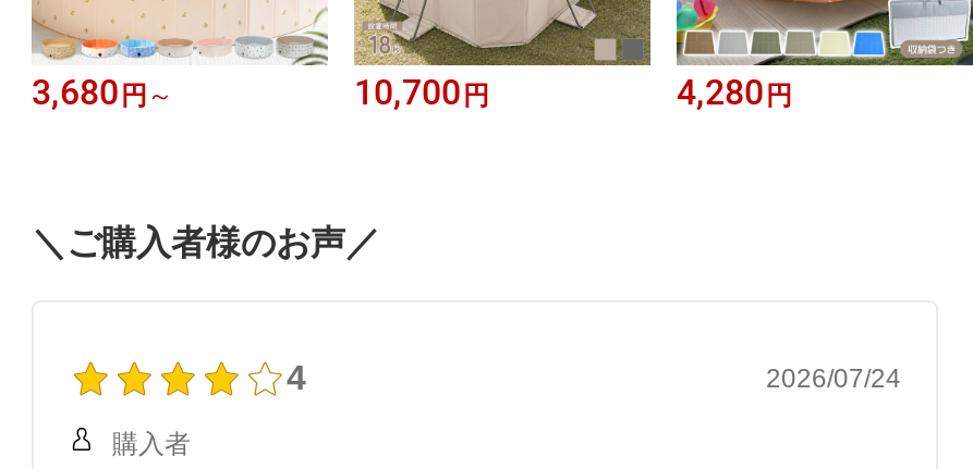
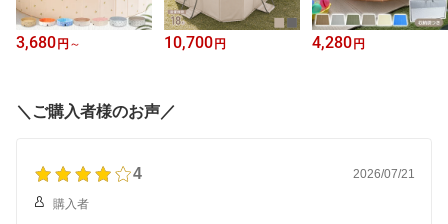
- 2026/07/24
+ 2026/07/21
